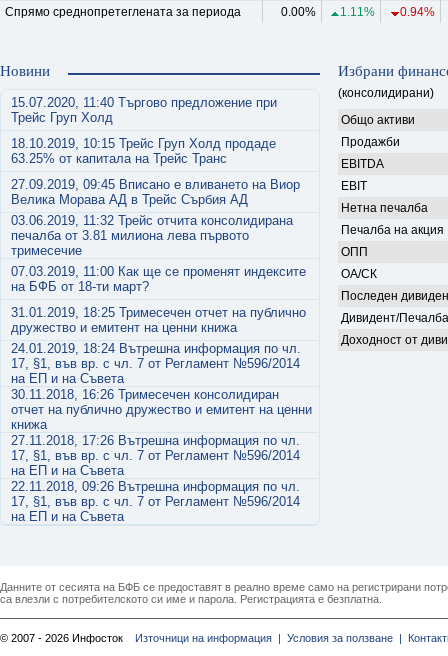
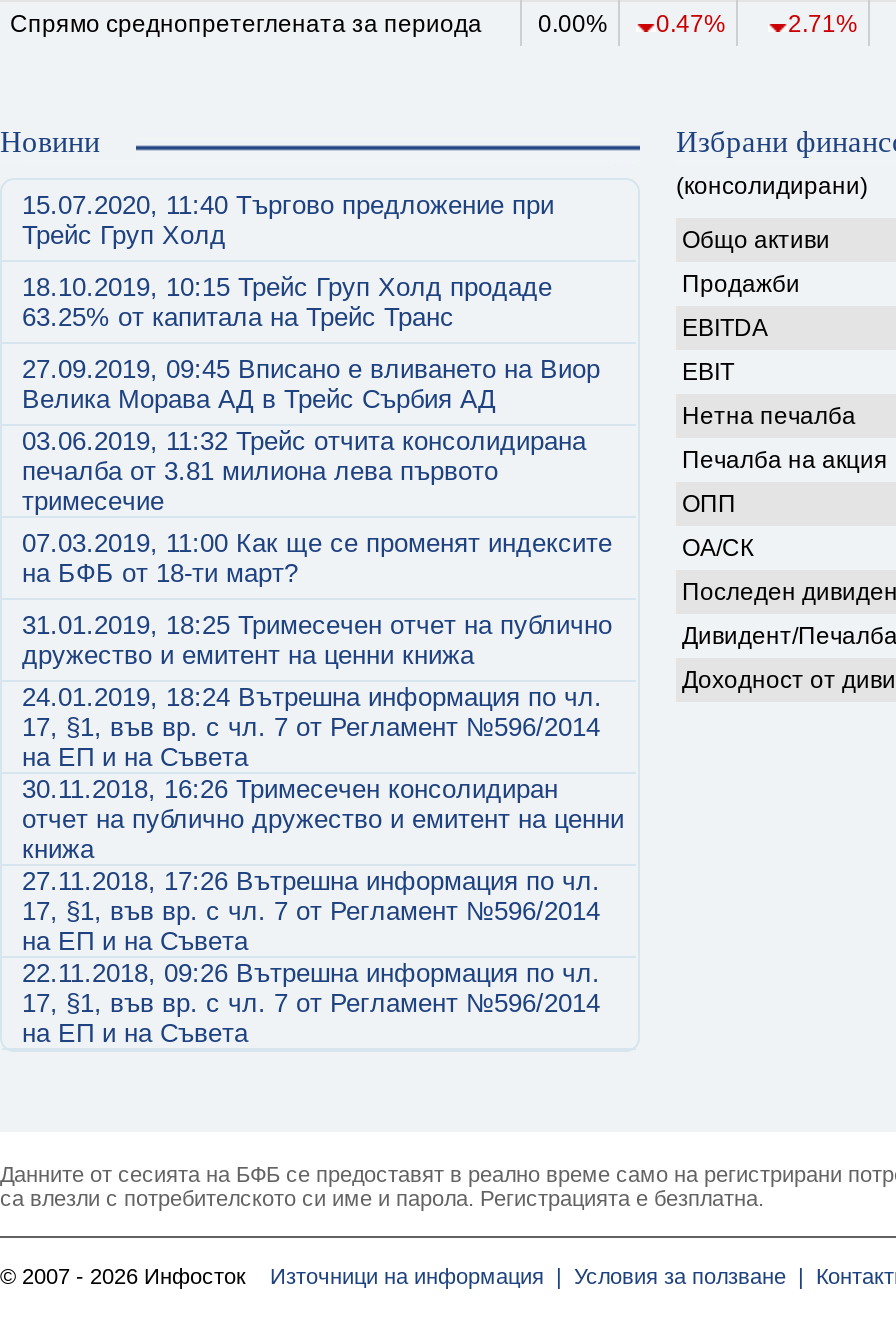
- 1.11%
+ 0.47%

- 0.94%
+ 2.71%
